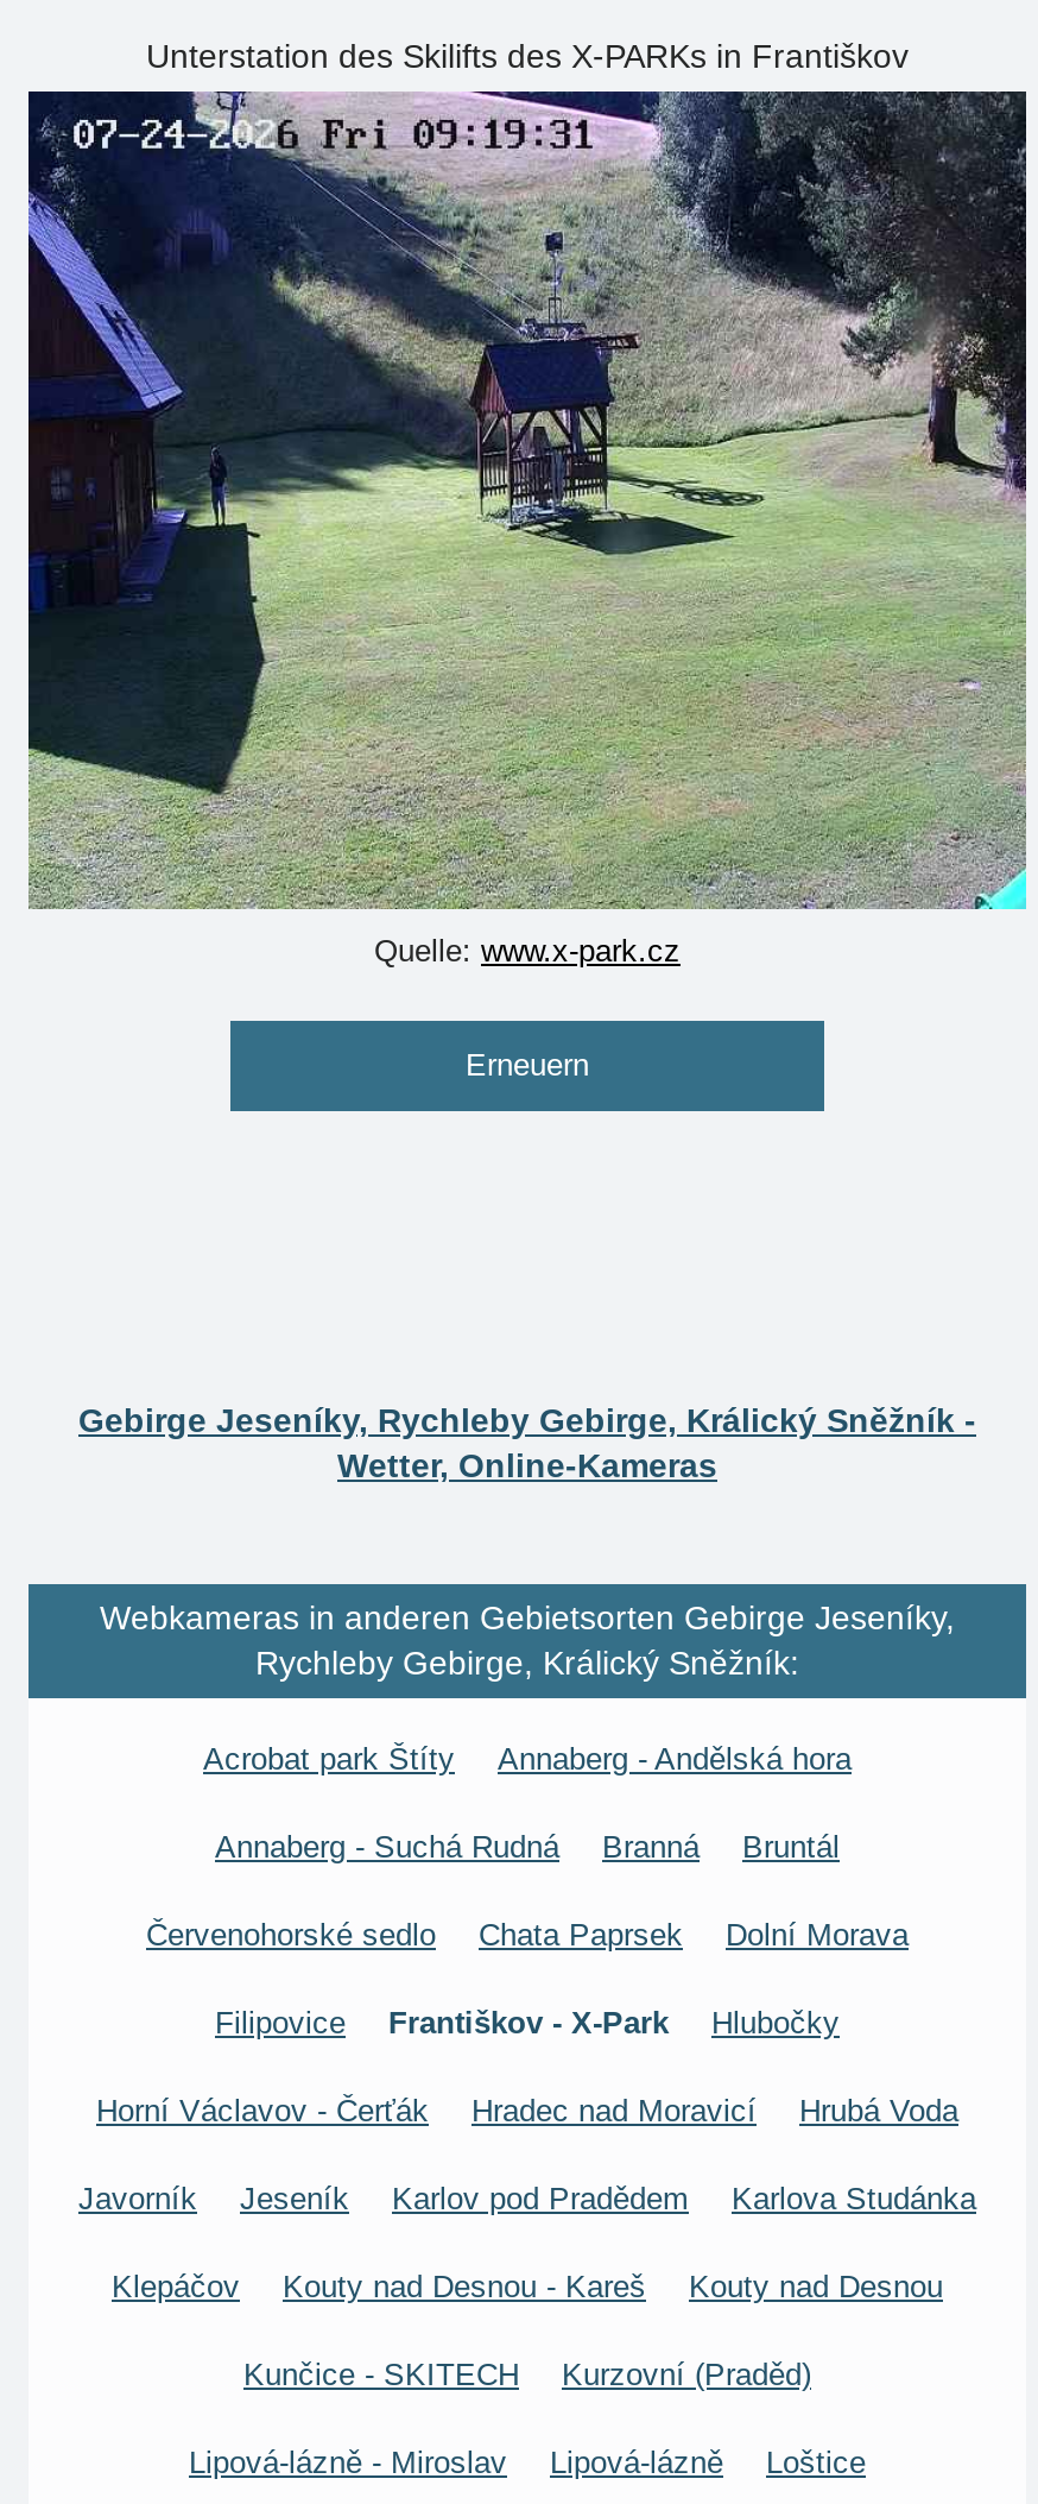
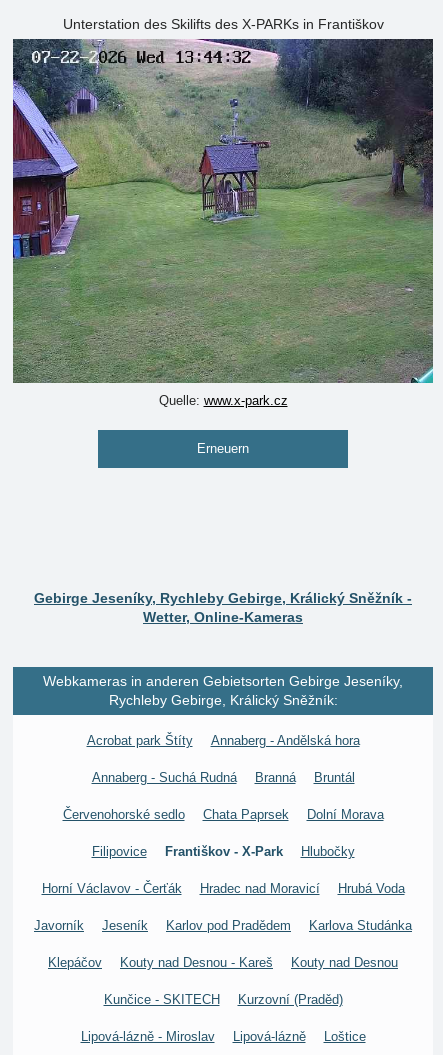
- [image]
+ [image]
